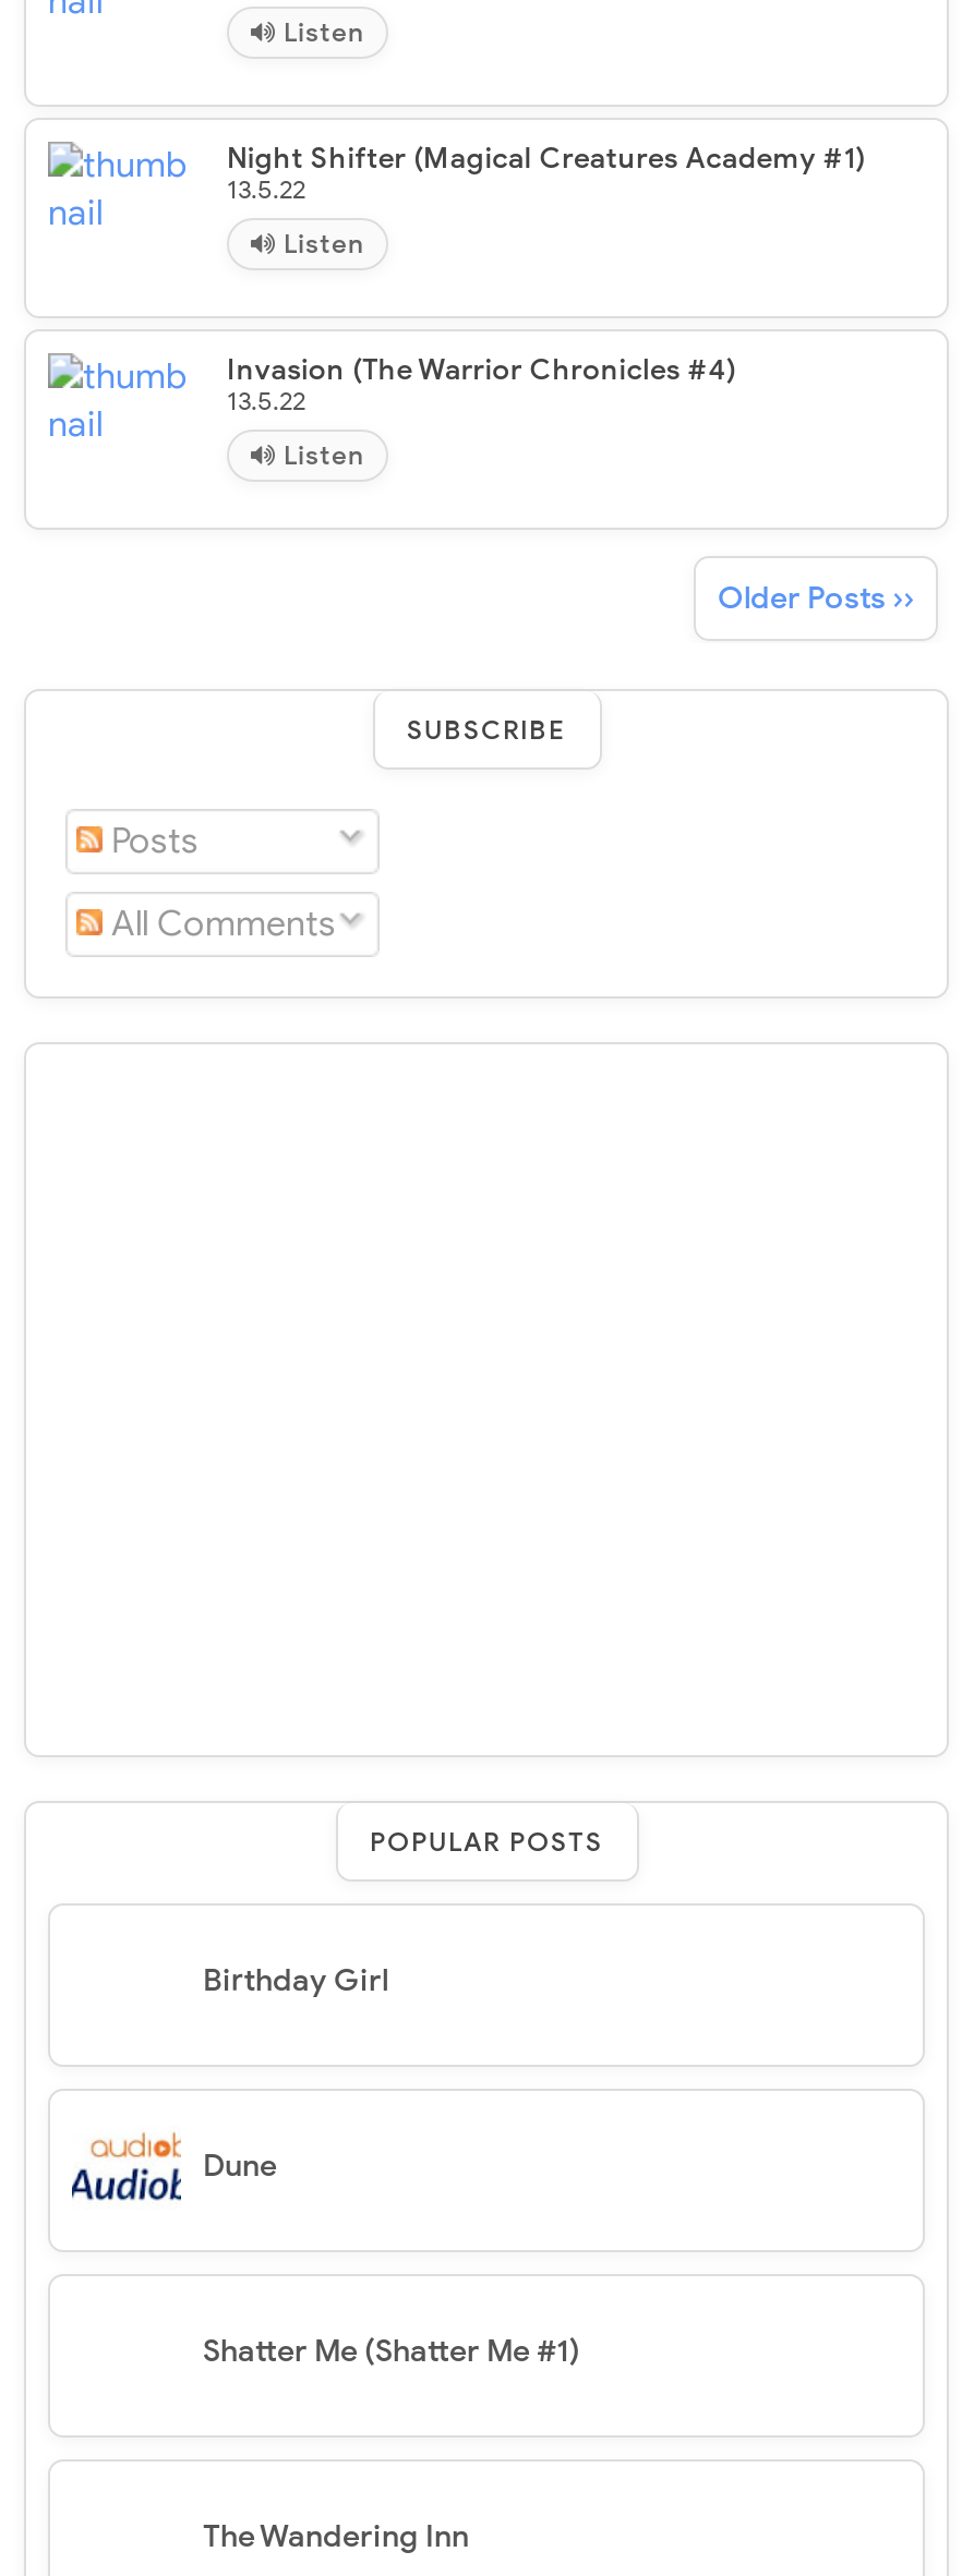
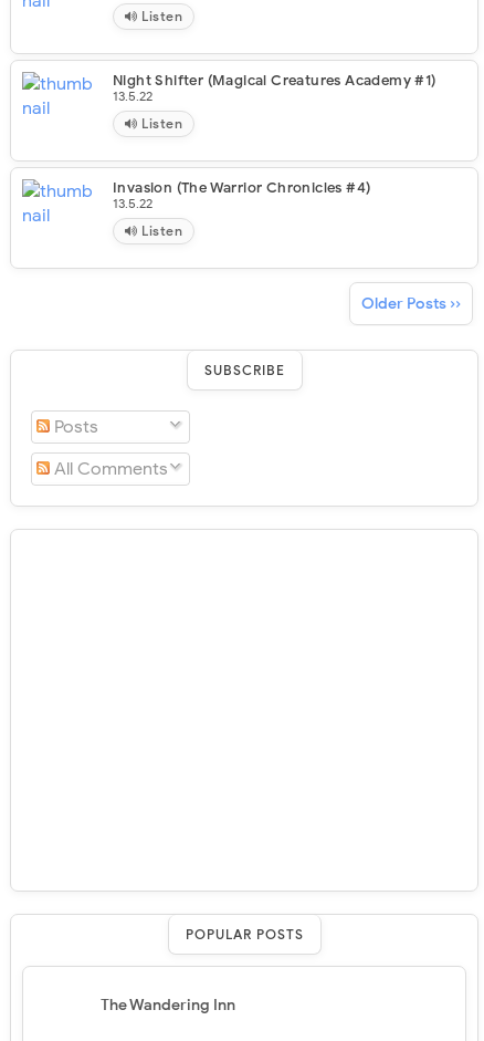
- Birthday Girl

- [image]
- Dune

- Shatter Me (Shatter Me #1)
